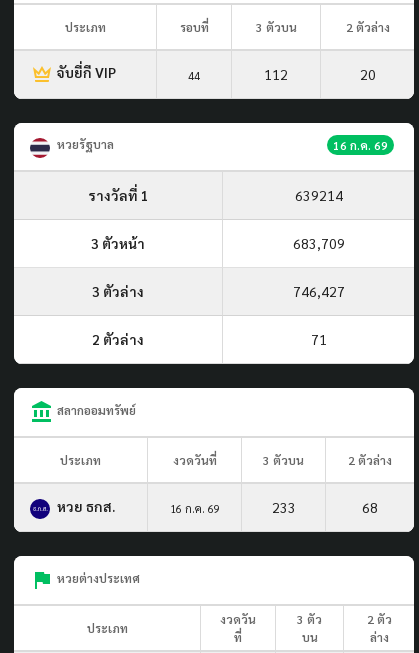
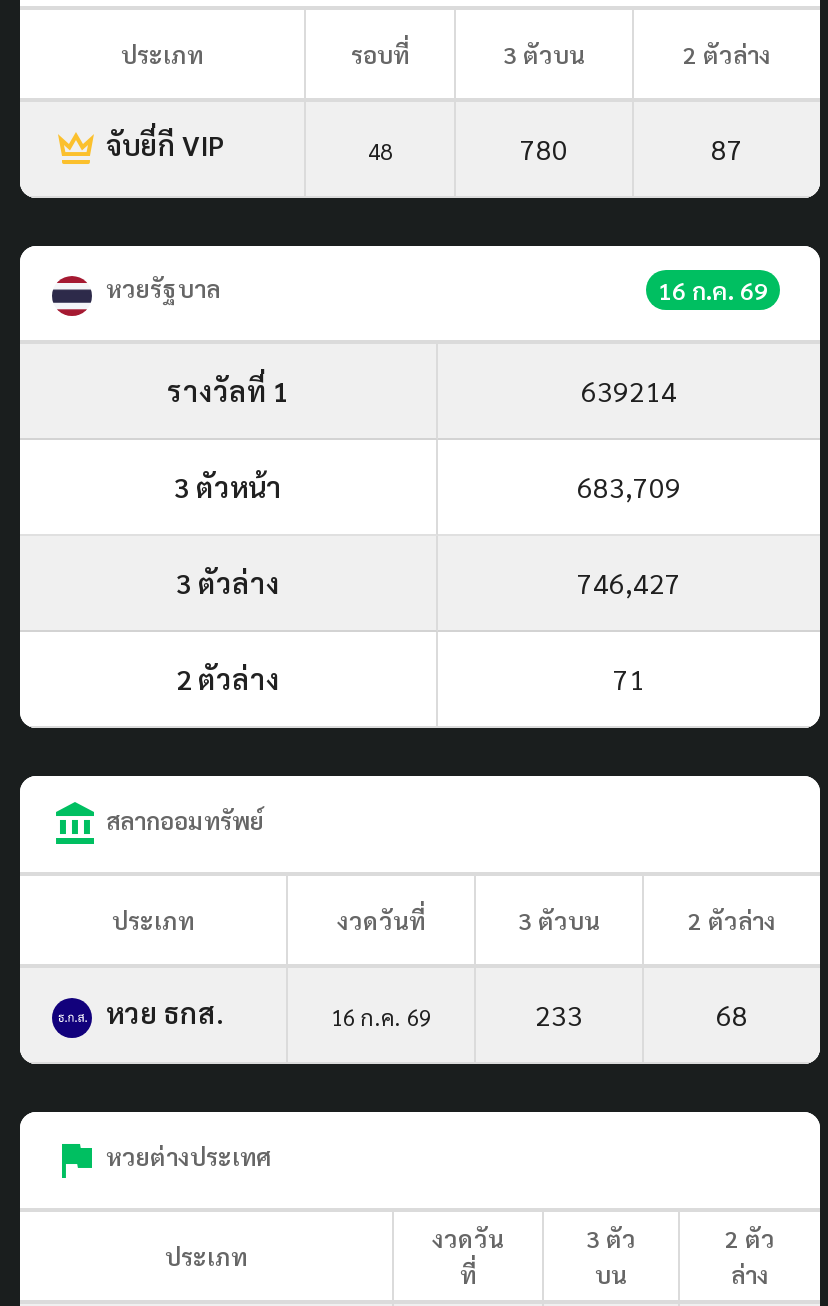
- 44
+ 48

- 112
+ 780

- 20
+ 87
